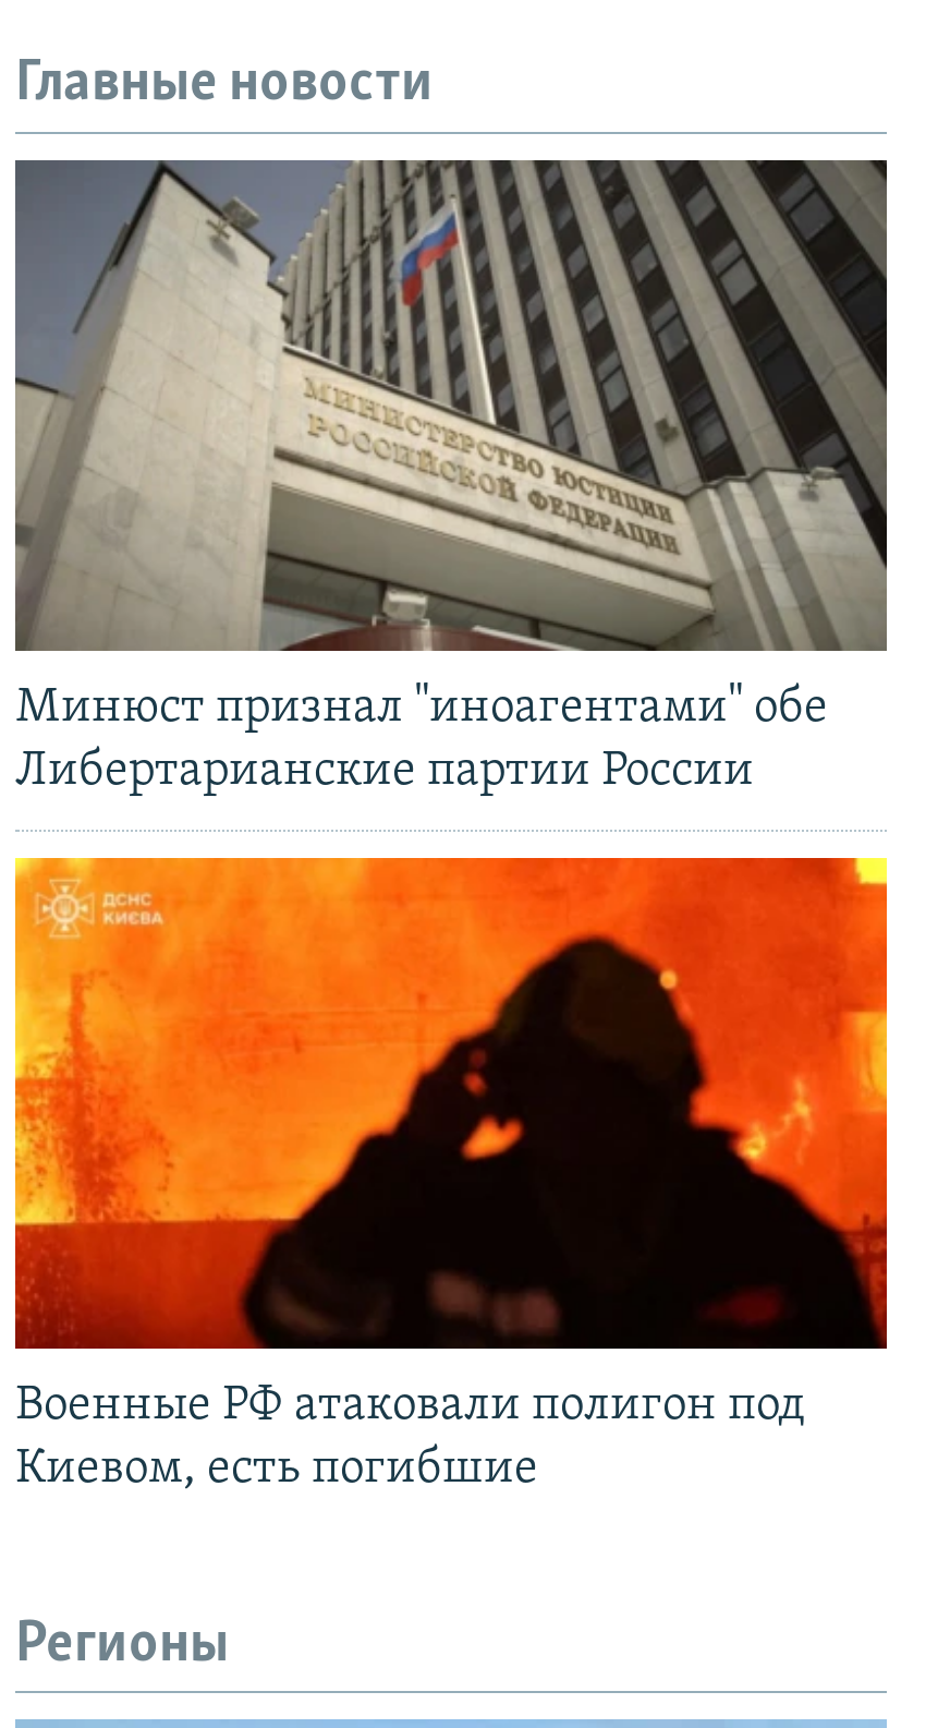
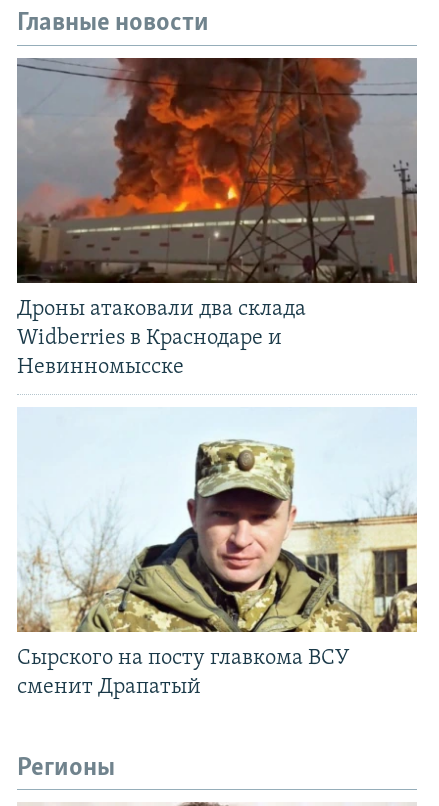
- [image]
- Минюст признал "иноагентами" обе
- Либертарианские партии России
+ [image]
+ Дроны атаковали два склада
+ Widberries в Краснодаре и
+ Невинномысске

- [image]
- Военные РФ атаковали полигон под
- Киевом, есть погибшие
+ [image]
+ Сырского на посту главкома ВСУ
+ сменит Драпатый
